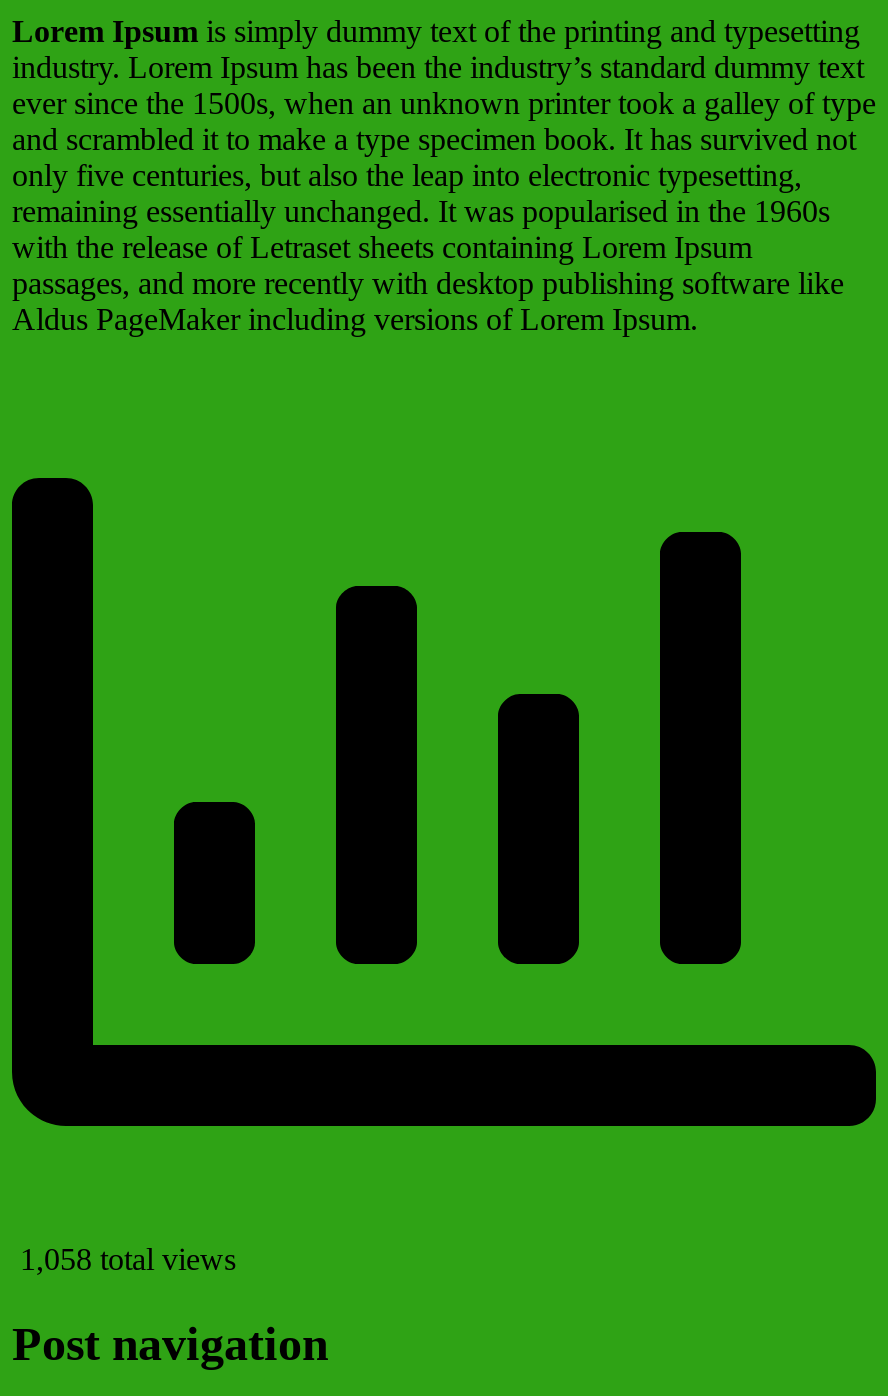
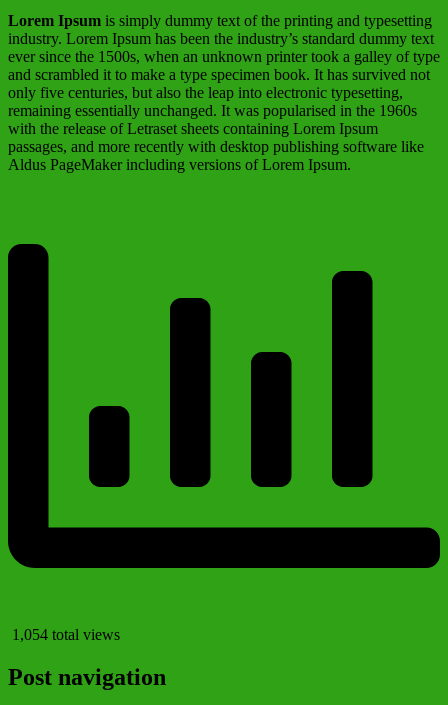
- 1,058 total views
+ 1,054 total views
